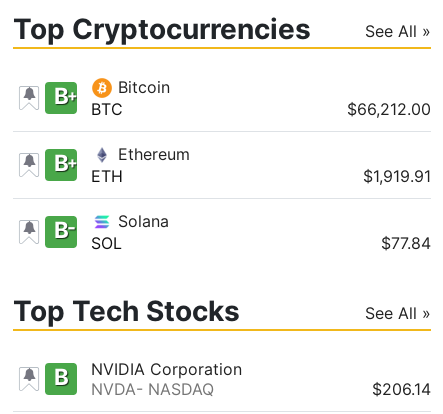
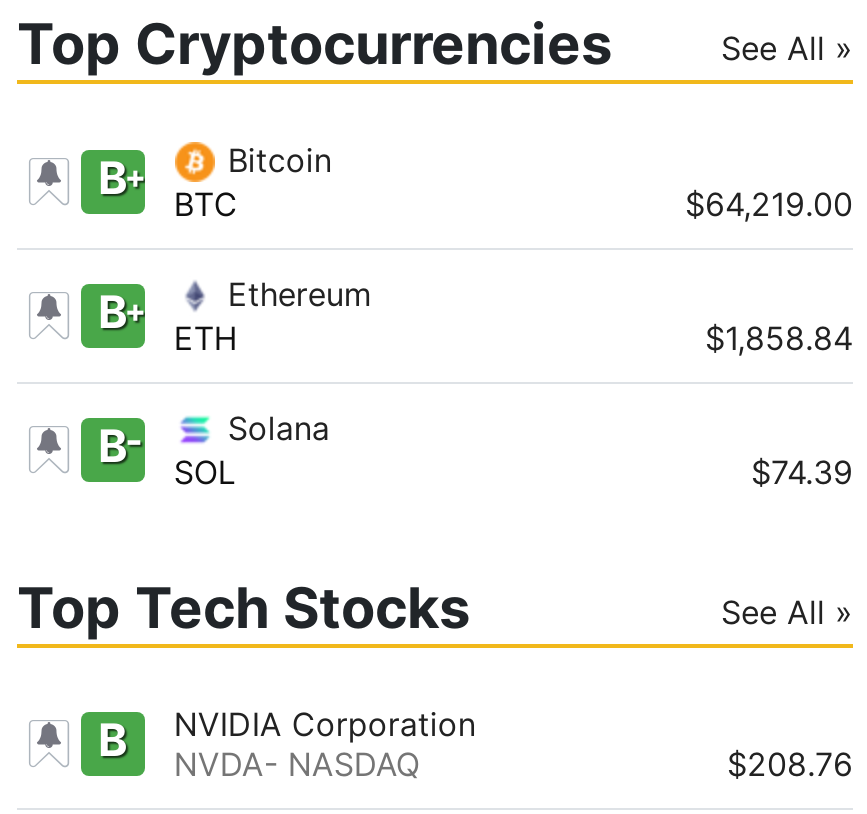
- $66,212.00
+ $64,219.00

- $1,919.91
+ $1,858.84

- $77.84
+ $74.39

- $206.14
+ $208.76
